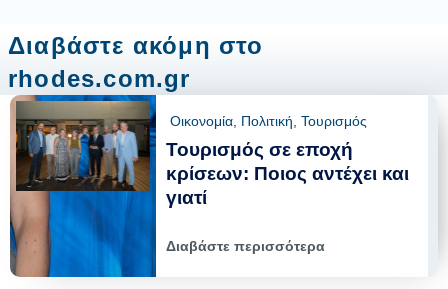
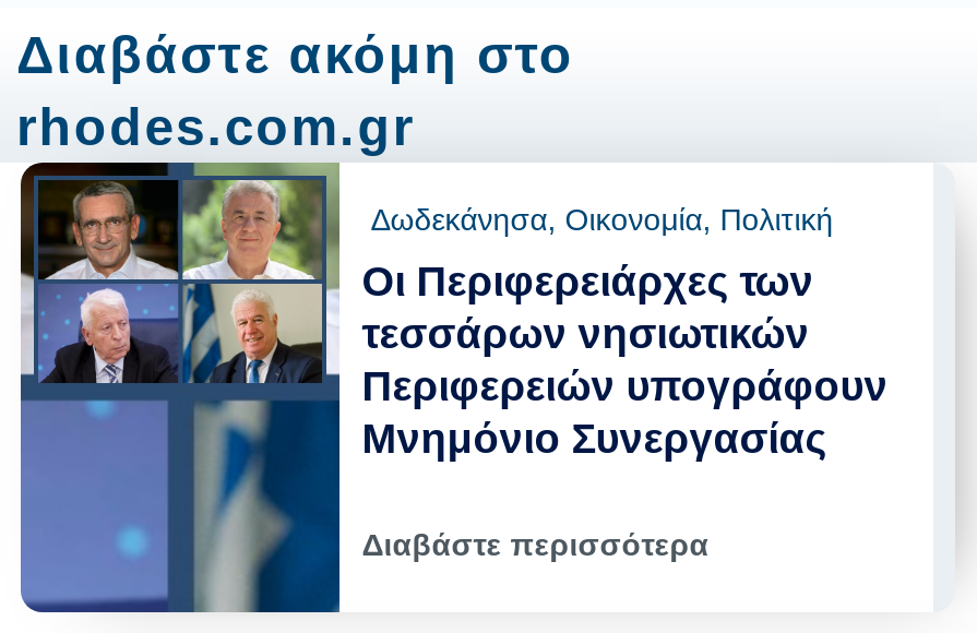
- [image]
- Τουρισμός σε εποχή
- κρίσεων: Ποιος αντέχει και
- γιατί
+ [image]
+ Οι Περιφερειάρχες των
+ τεσσάρων νησιωτικών
+ Περιφερειών υπογράφουν
+ Μνημόνιο Συνεργασίας

- Οικονομία, Πολιτική, Τουρισμός
+ Δωδεκάνησα, Οικονομία, Πολιτική
